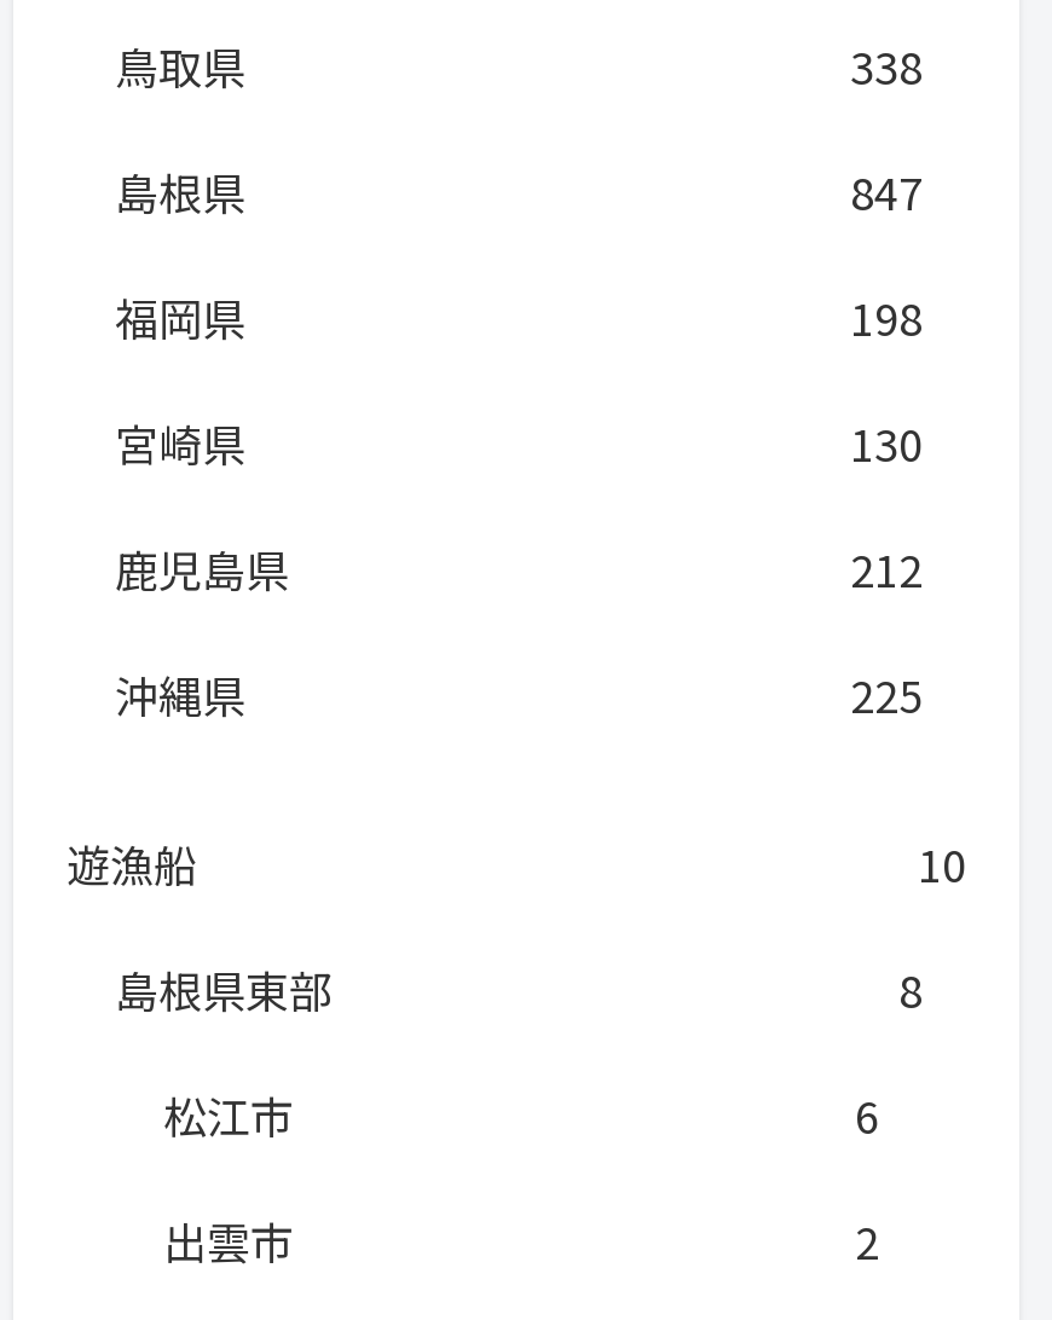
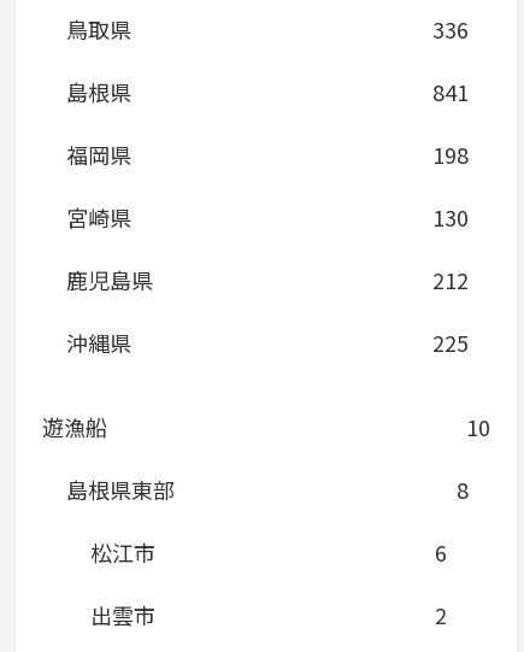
- 338
+ 336

- 847
+ 841
